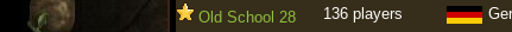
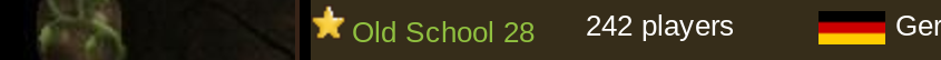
- Old School 28 136 players
+ Old School 28 242 players
